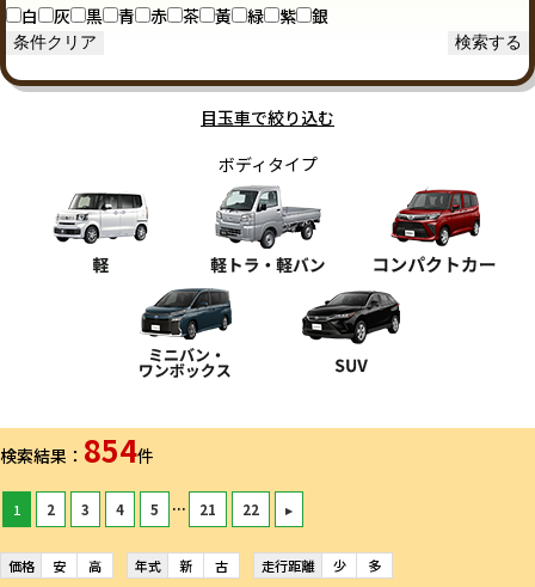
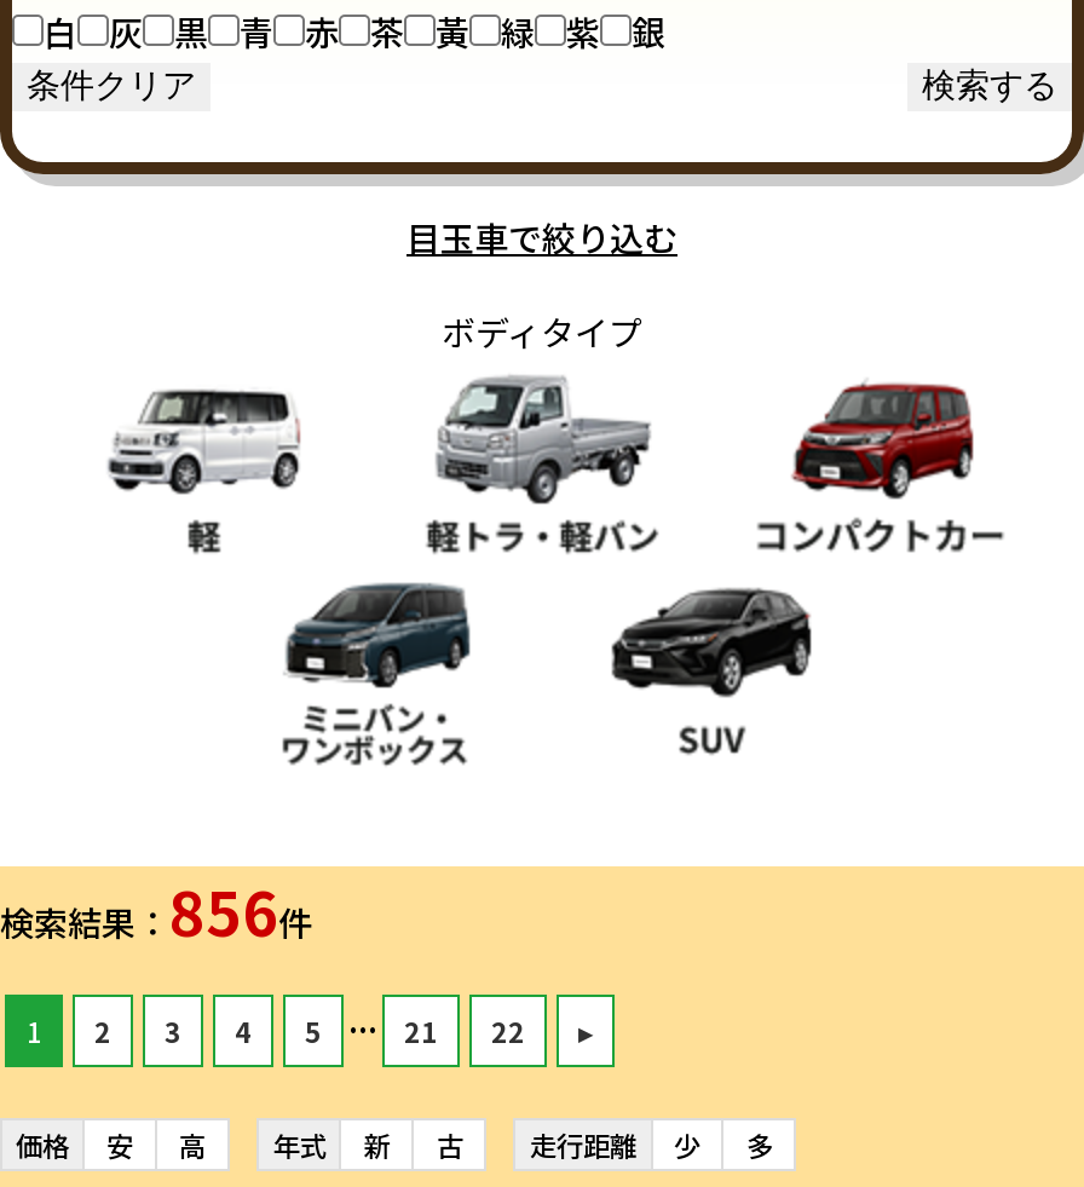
- 検索結果：854件
+ 検索結果：856件
